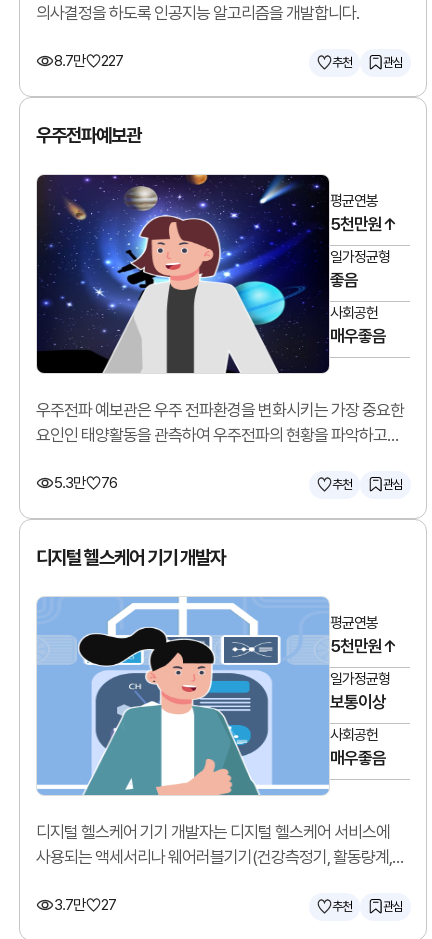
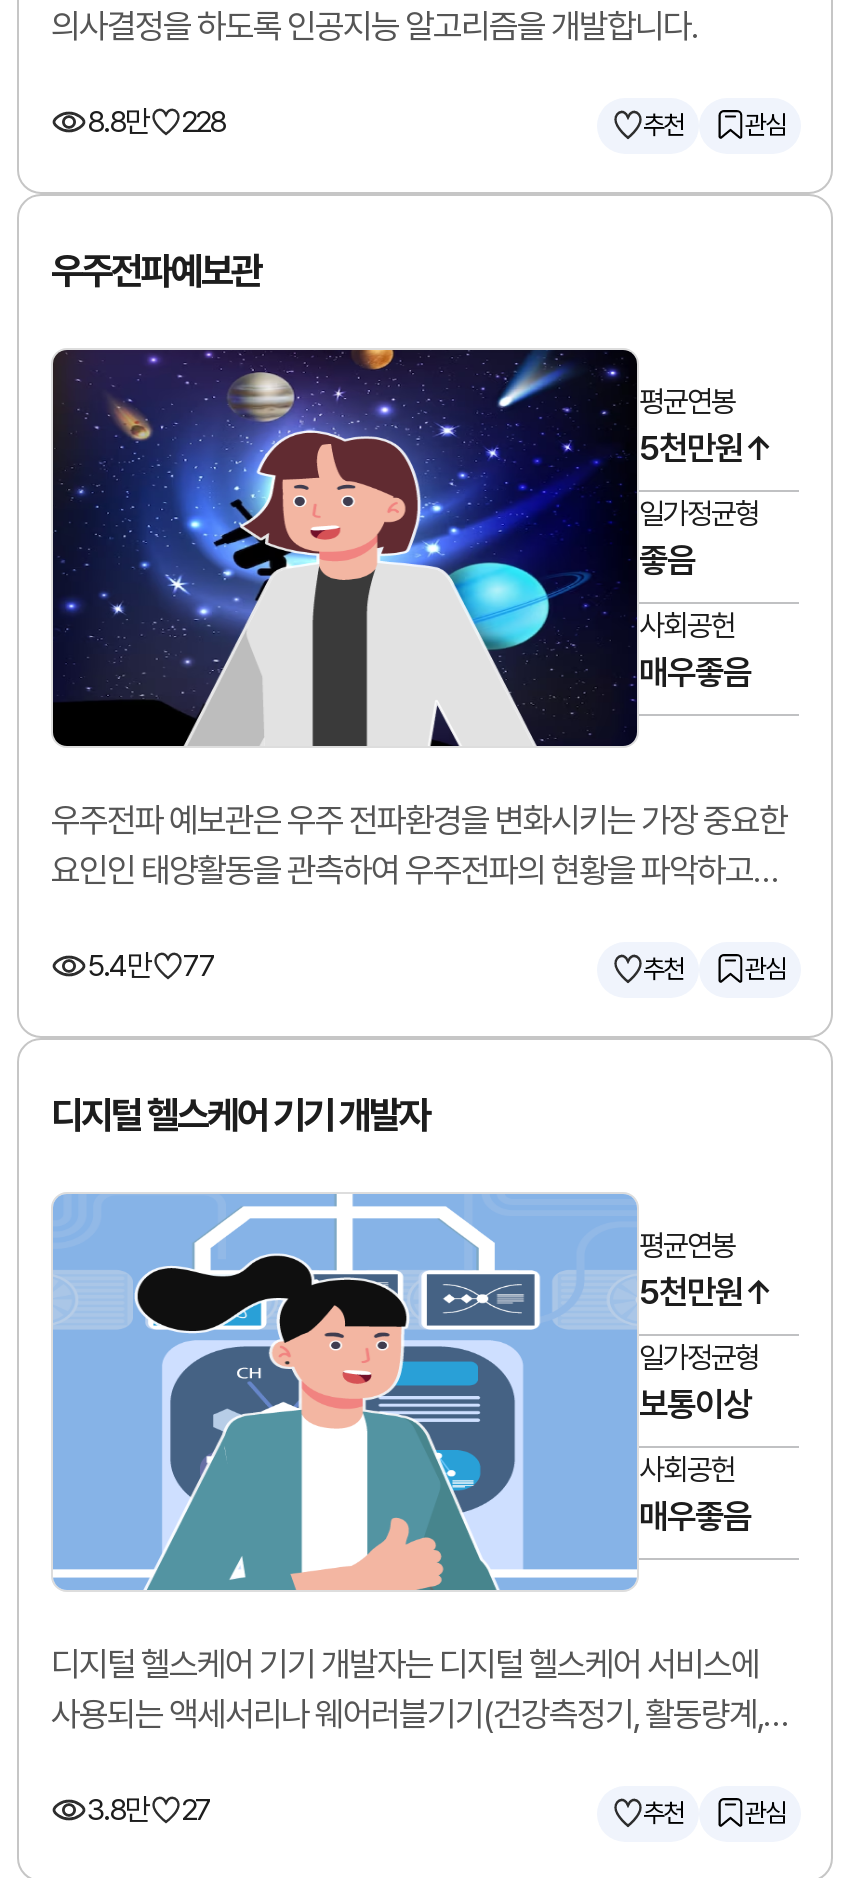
- 8.7만
- 227
+ 8.8만
+ 228

- 5.3만
- 76
+ 5.4만
+ 77

- 3.7만 27
+ 3.8만 27
